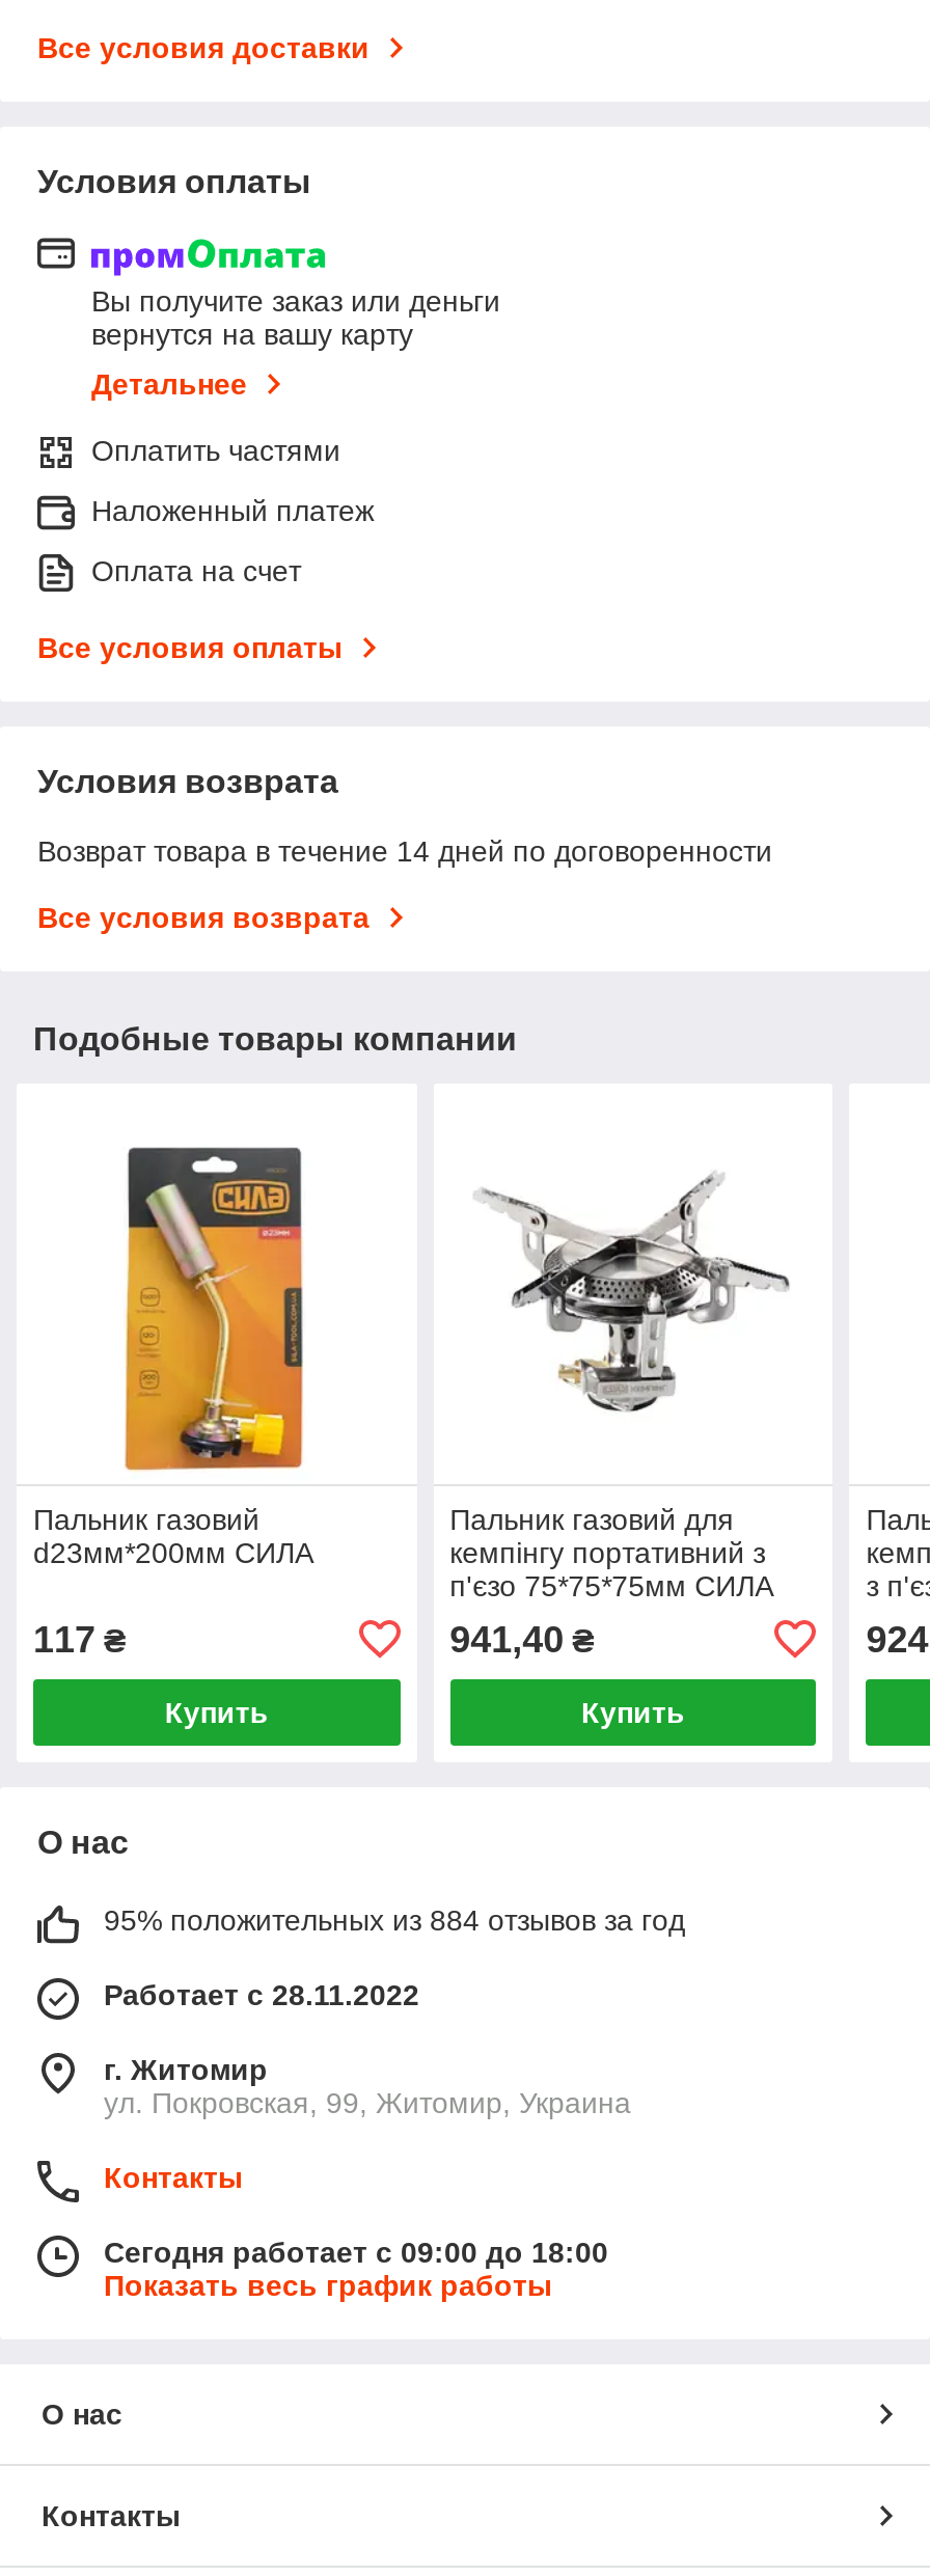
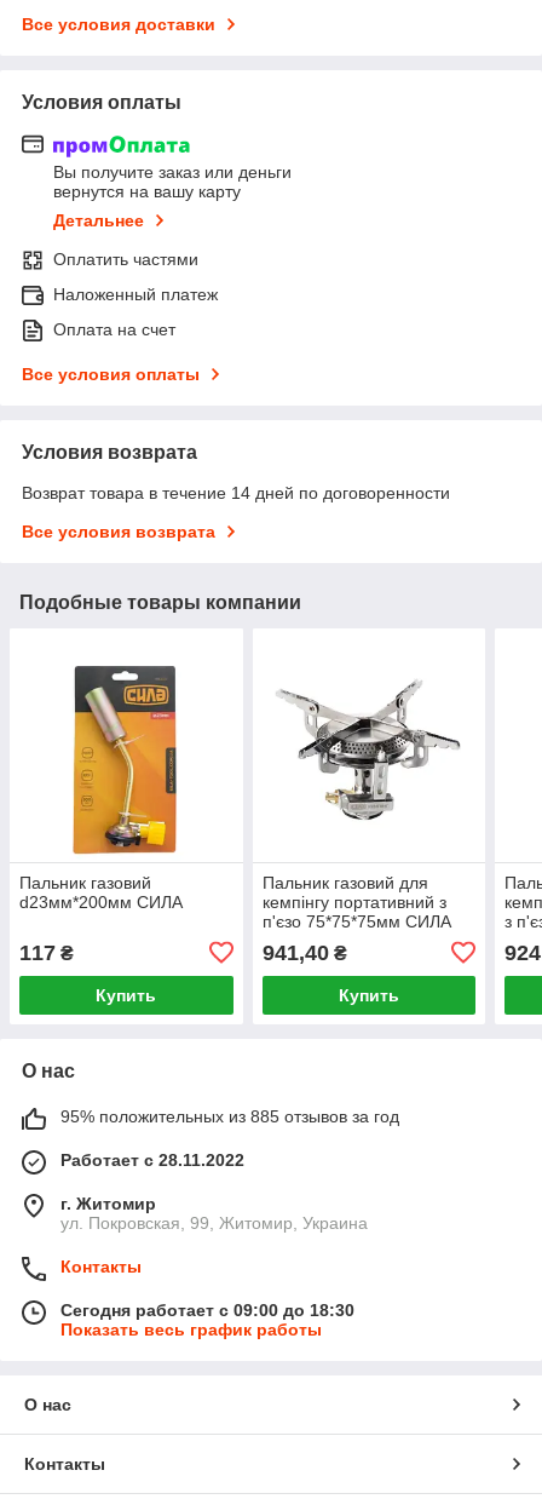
- 95% положительных из 884 отзывов за год
+ 95% положительных из 885 отзывов за год

- Сегодня работает с 09:00 до 18:00
+ Сегодня работает с 09:00 до 18:30
